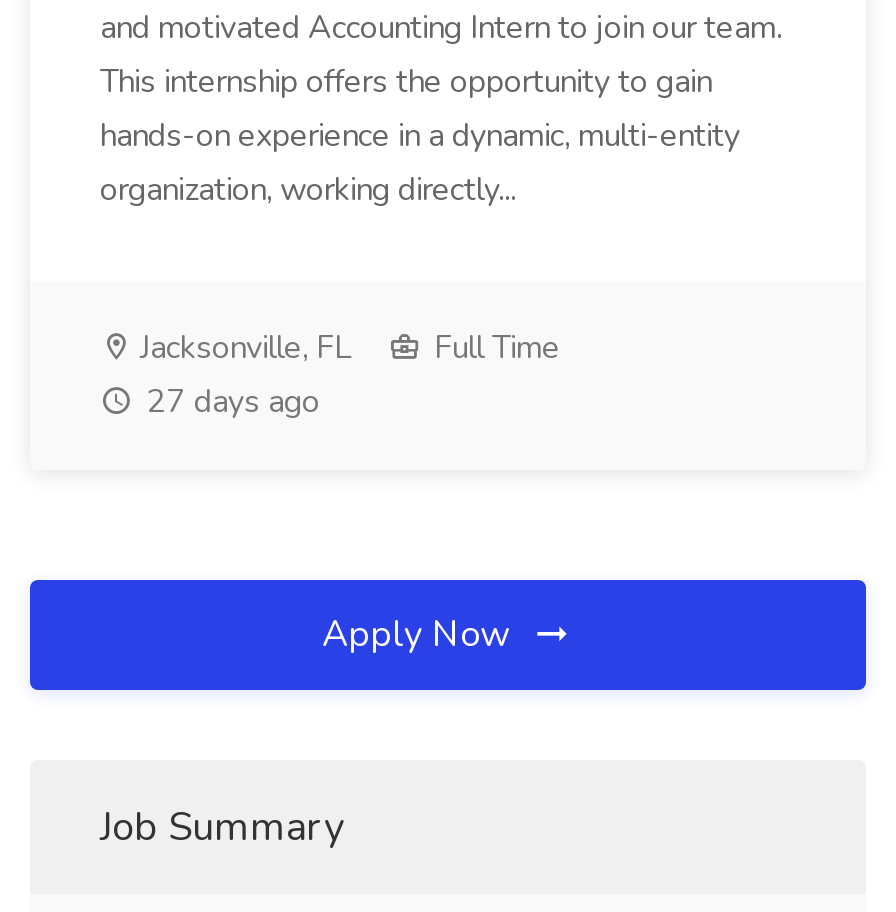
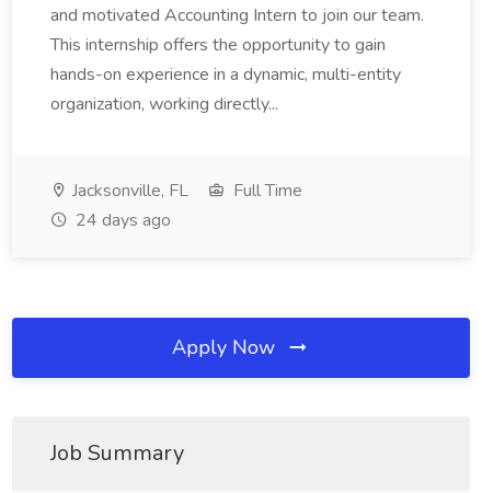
- 27 days ago
+ 24 days ago
